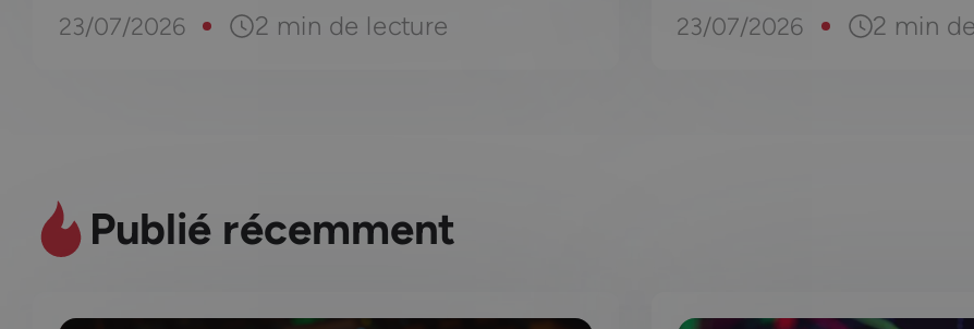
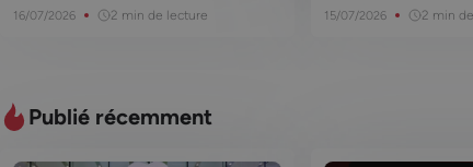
- 23/07/2026
+ 16/07/2026

- 23/07/2026
+ 15/07/2026
